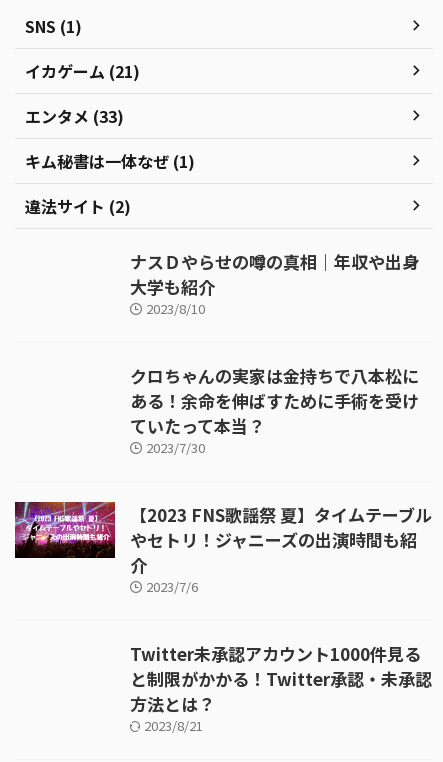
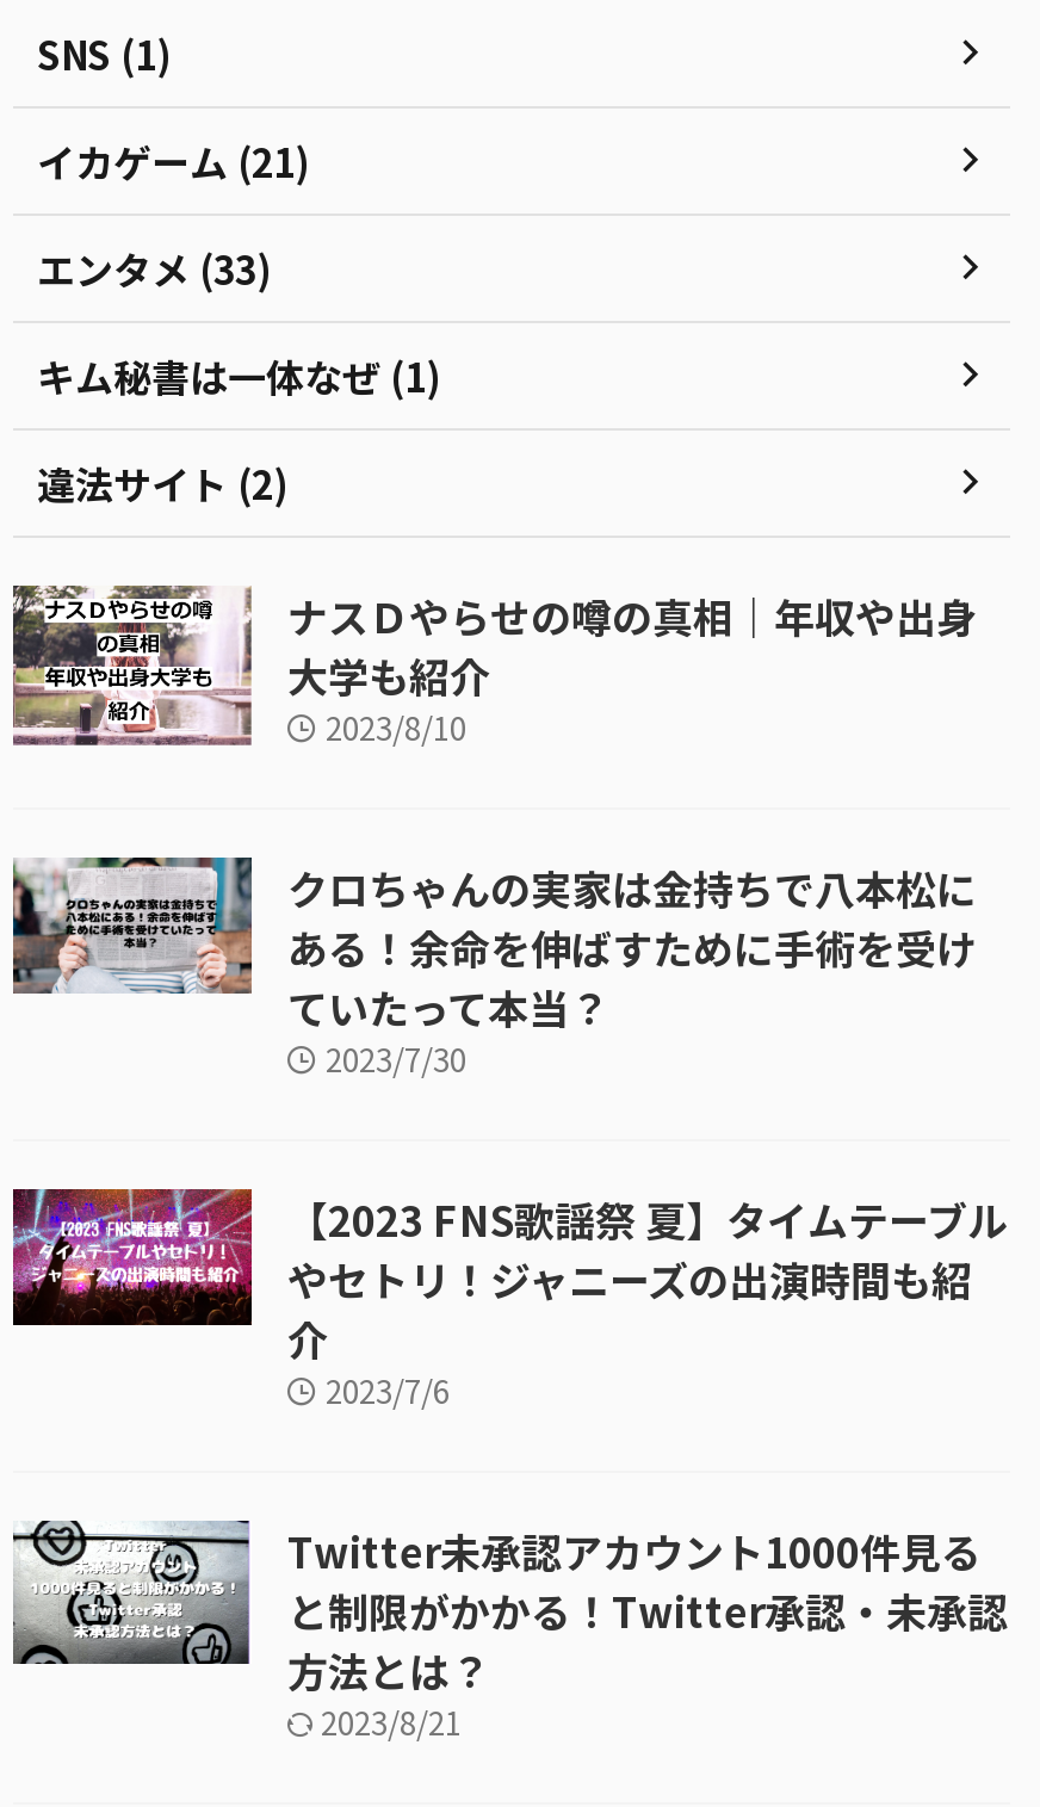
+ [image]

+ [image]

+ [image]
